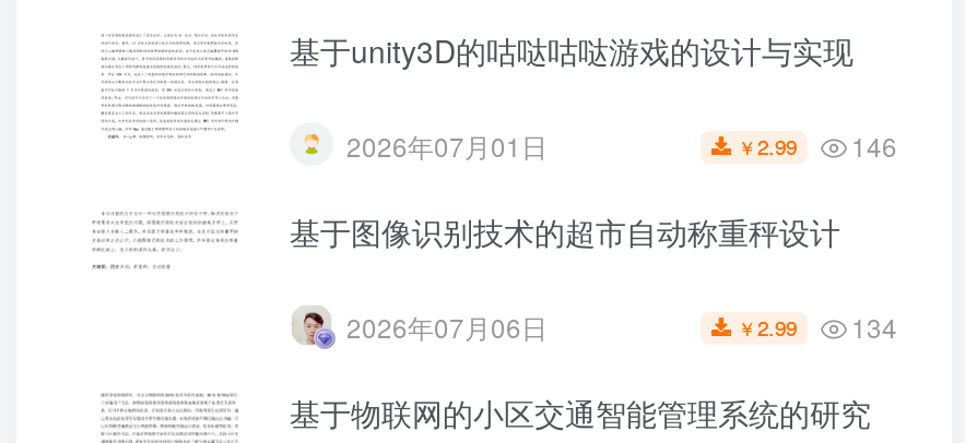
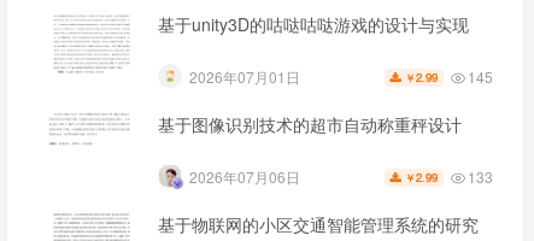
- ￥2.99 146
+ ￥2.99 145

- ￥2.99 134
+ ￥2.99 133
